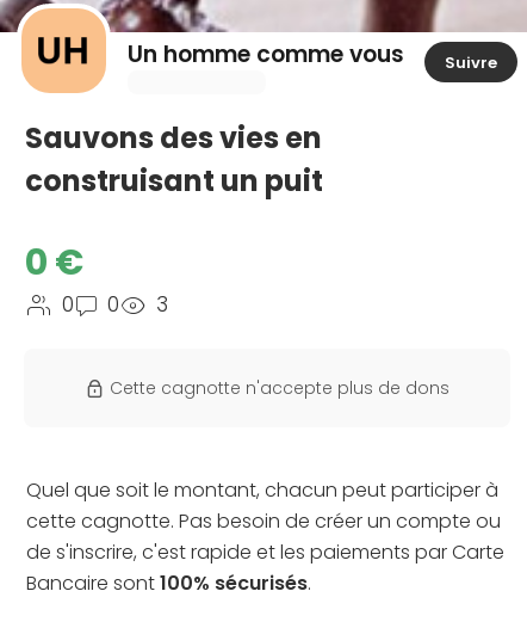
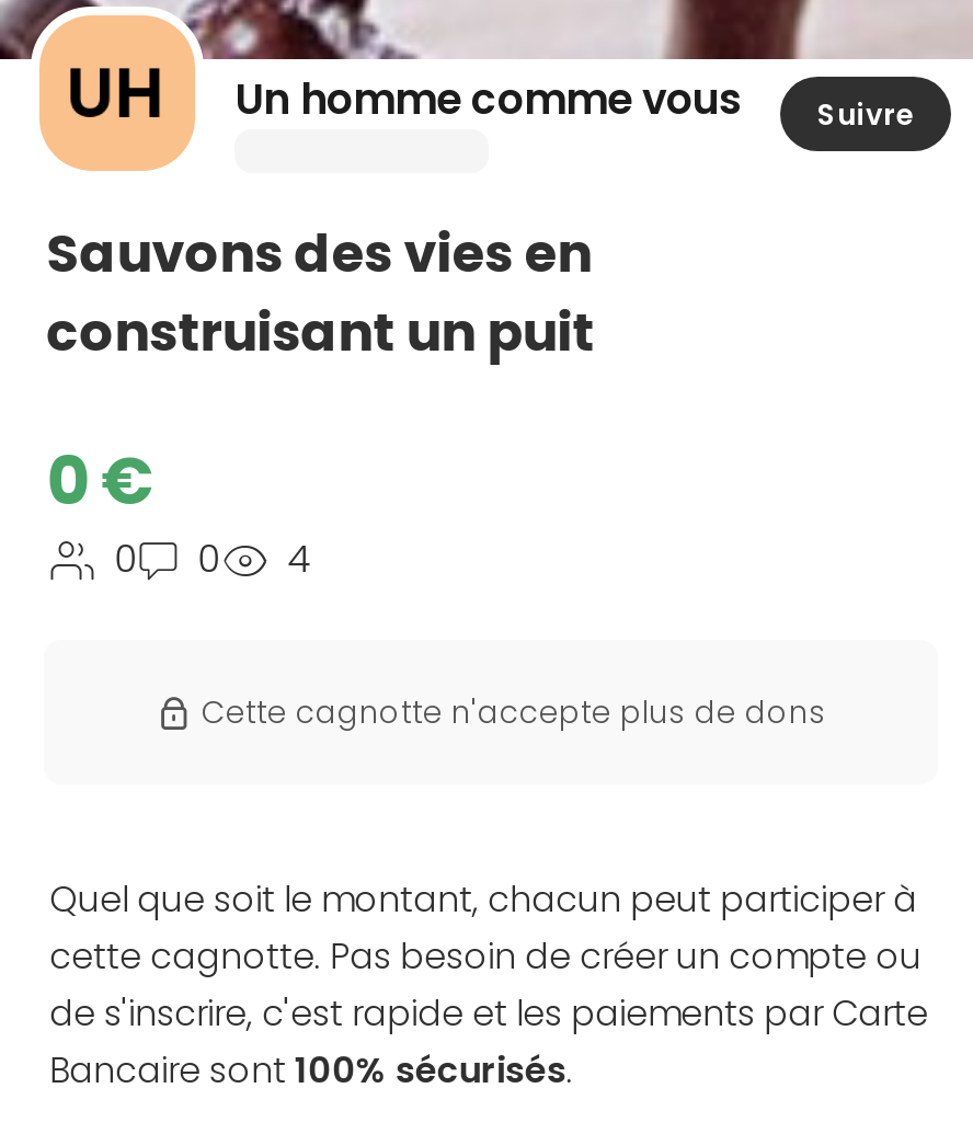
- 0 0 3
+ 0 0 4
